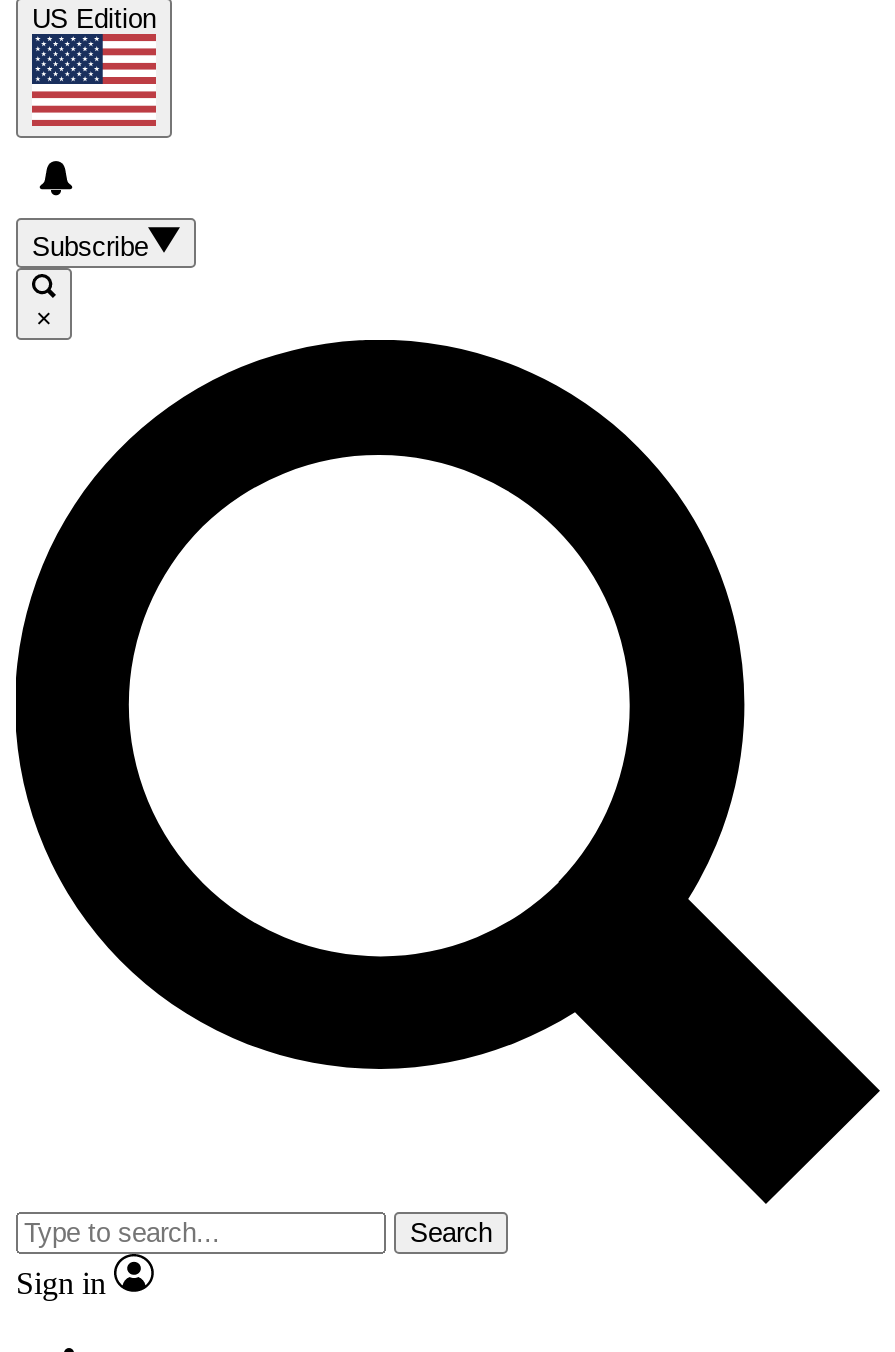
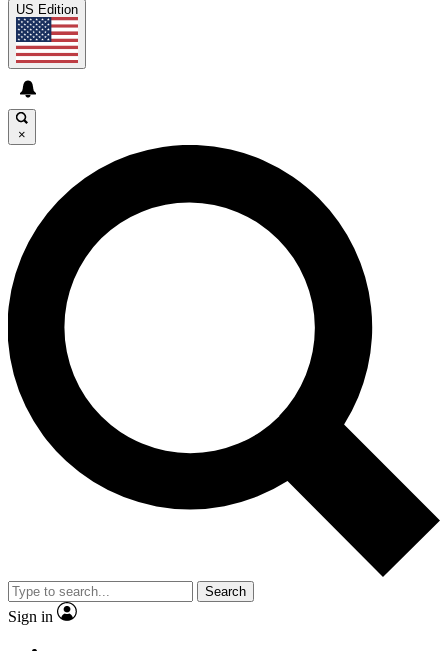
- Subscribe
